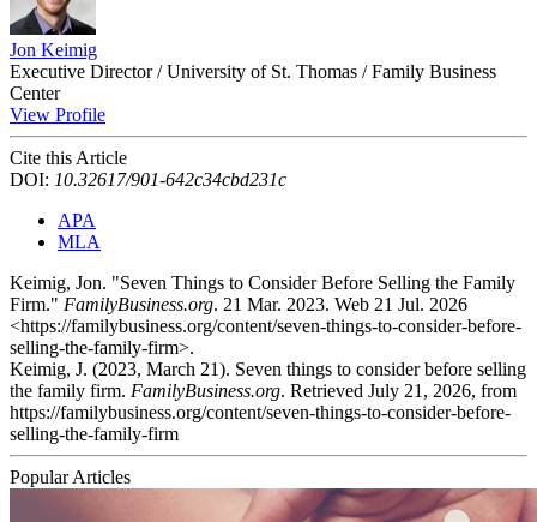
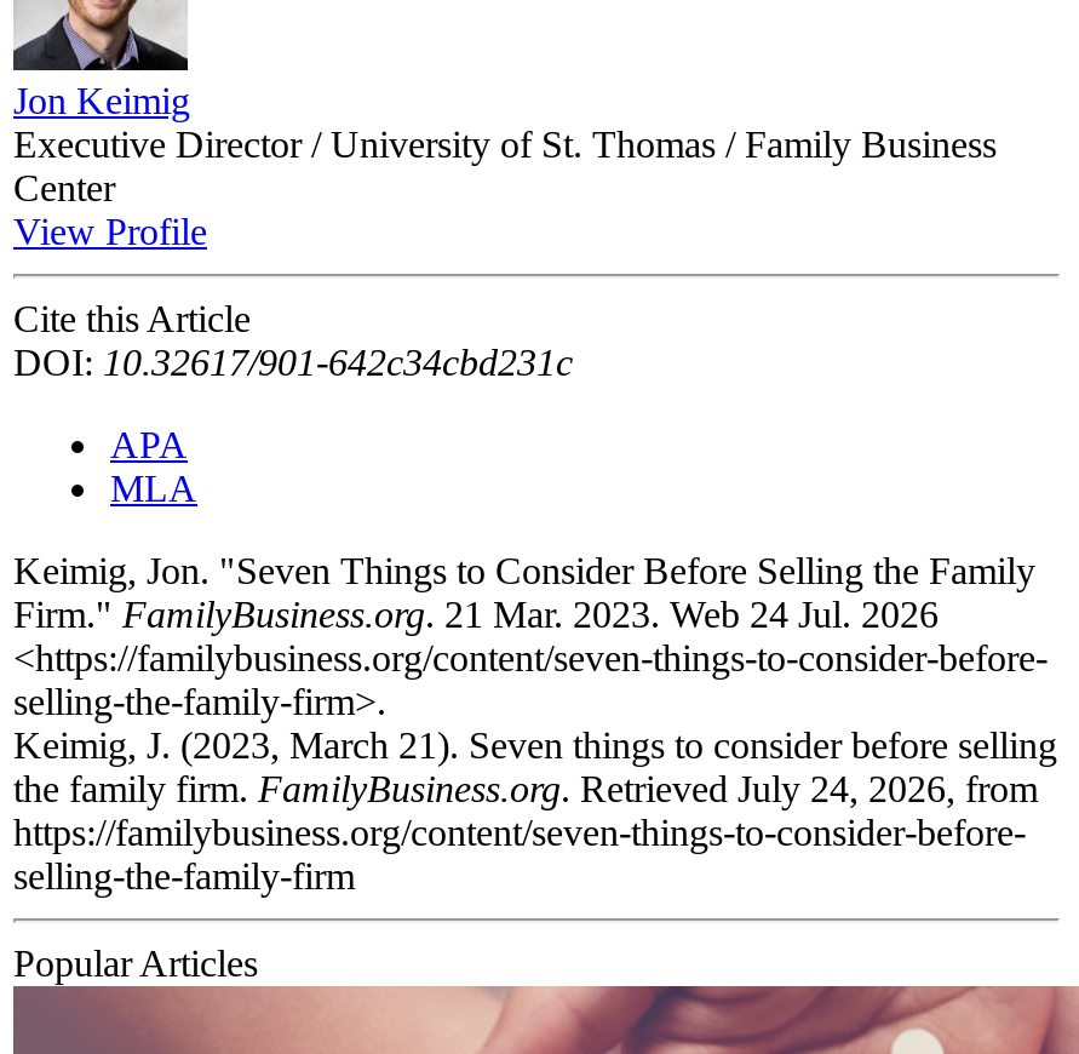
- Firm."FamilyBusiness.org. 21 Mar. 2023. Web 21 Jul. 2026
+ Firm."FamilyBusiness.org. 21 Mar. 2023. Web 24 Jul. 2026

- the family firm. FamilyBusiness.org. Retrieved July 21, 2026, from
+ the family firm. FamilyBusiness.org. Retrieved July 24, 2026, from
